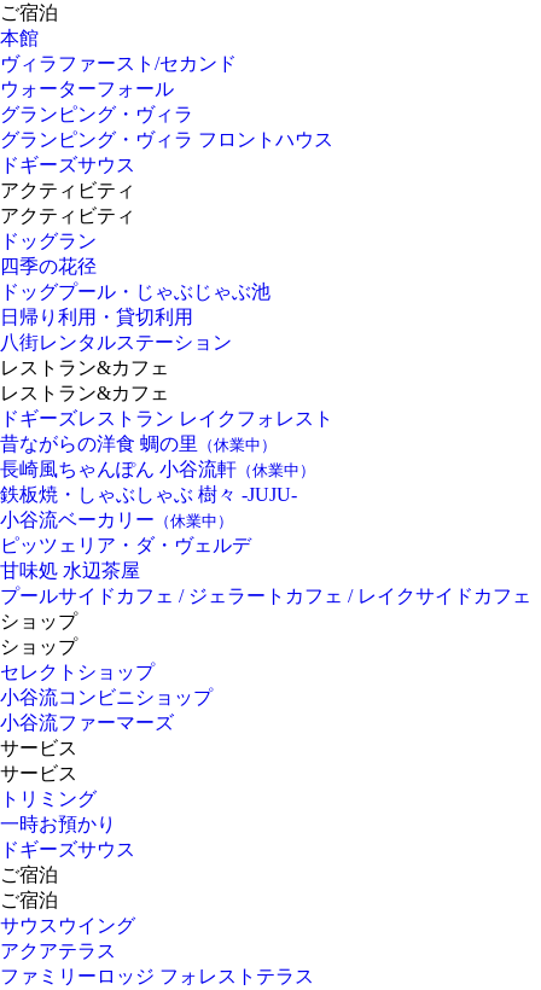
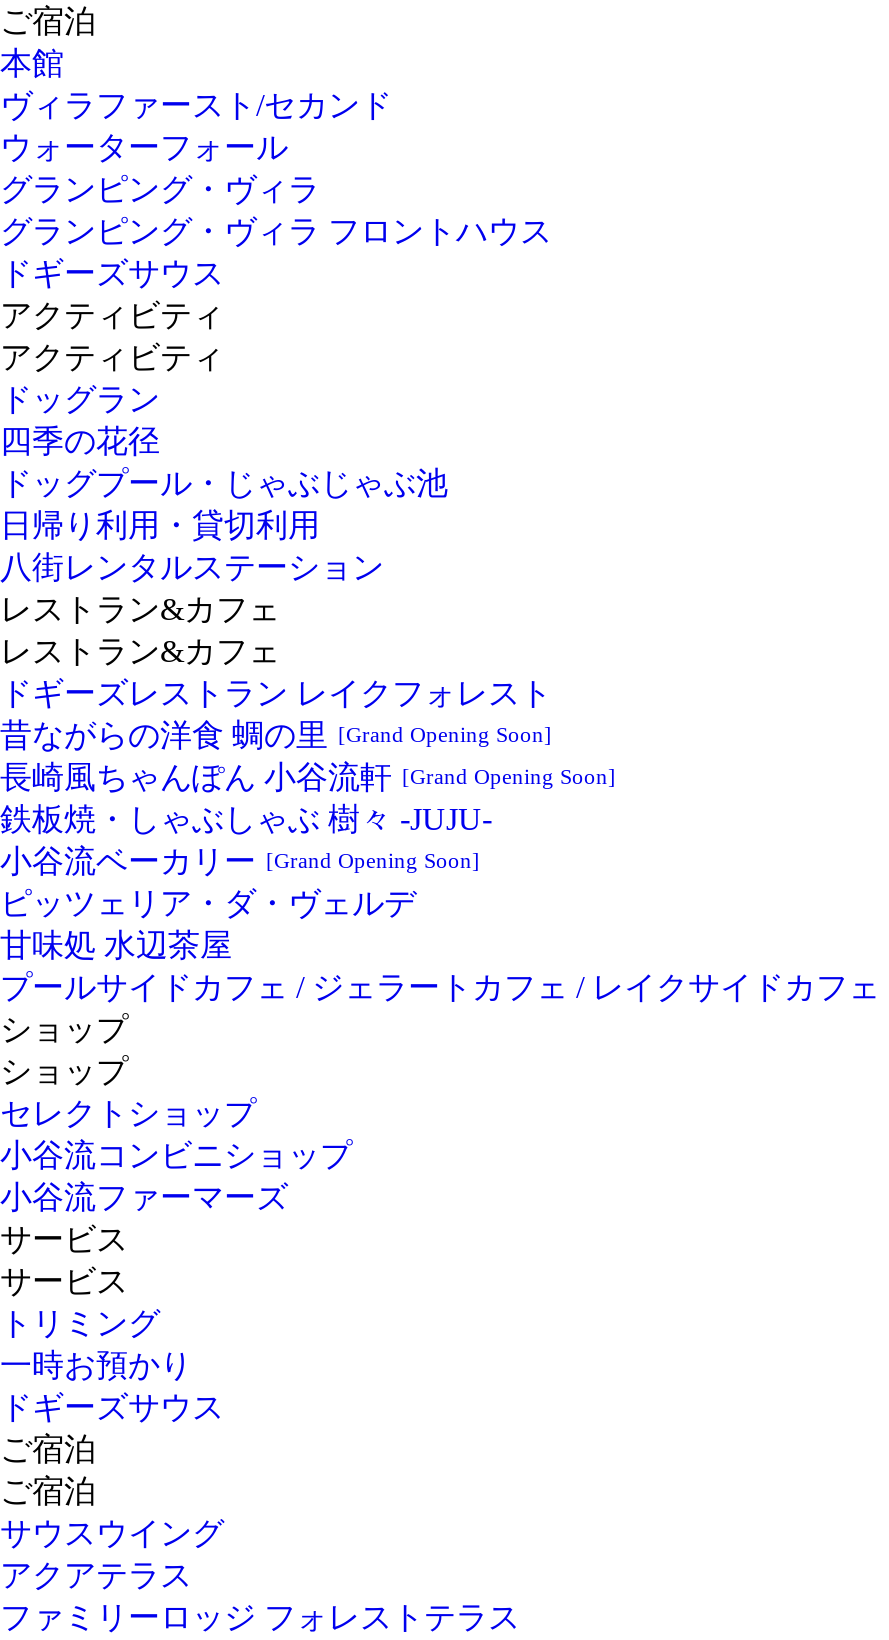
- 昔ながらの洋食 蜩の里（休業中）
- 長崎風ちゃんぽん 小谷流軒（休業中）
+ 昔ながらの洋食 蜩の里 [Grand Opening Soon]
+ 長崎風ちゃんぽん 小谷流軒 [Grand Opening Soon]

- 小谷流ベーカリー（休業中）
+ 小谷流ベーカリー [Grand Opening Soon]
